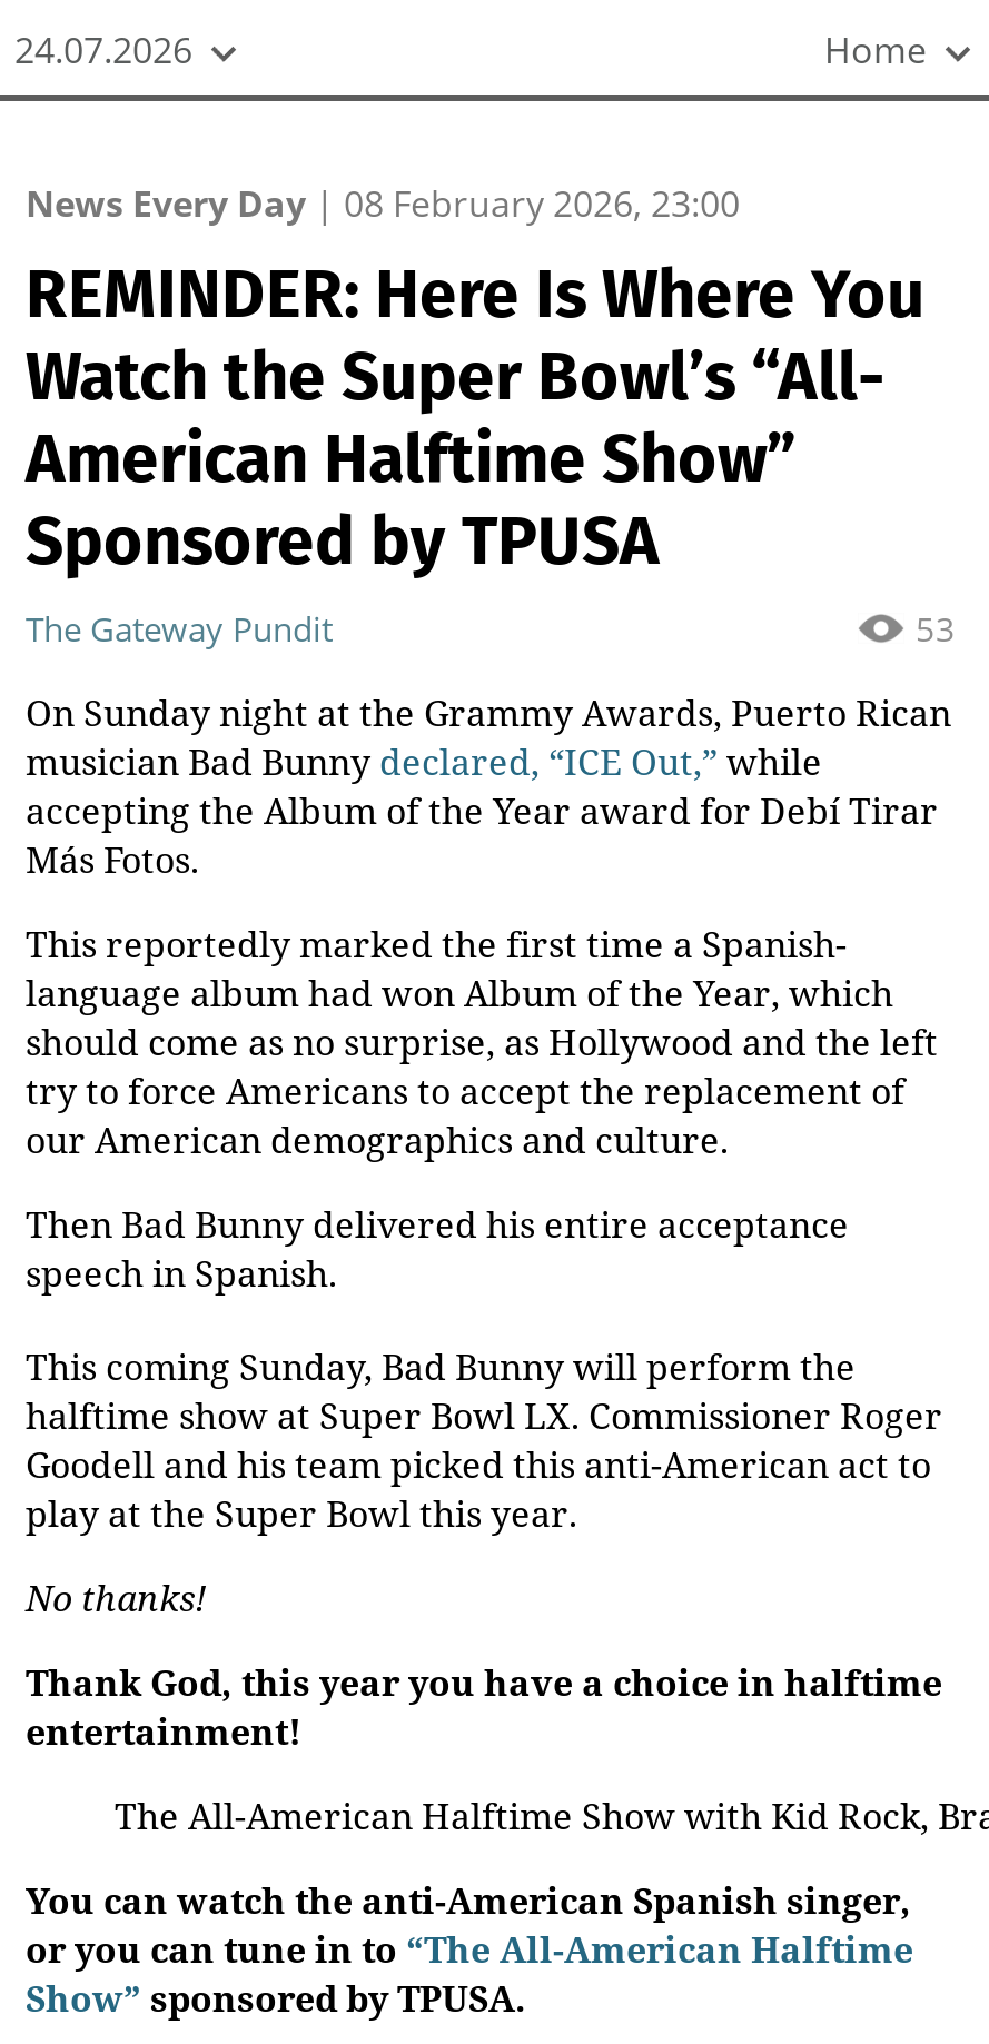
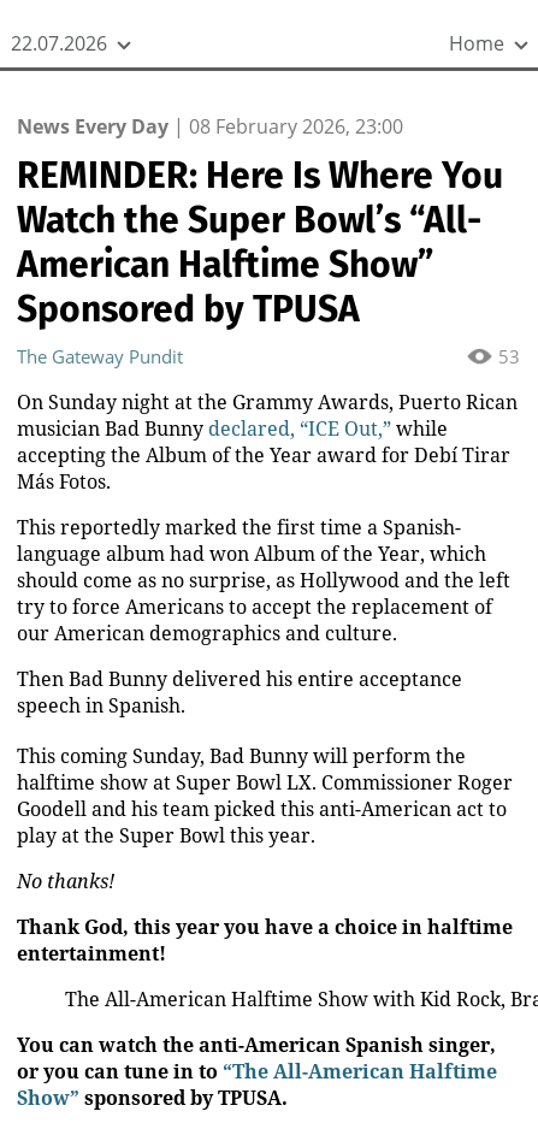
- 24.07.2026
+ 22.07.2026
